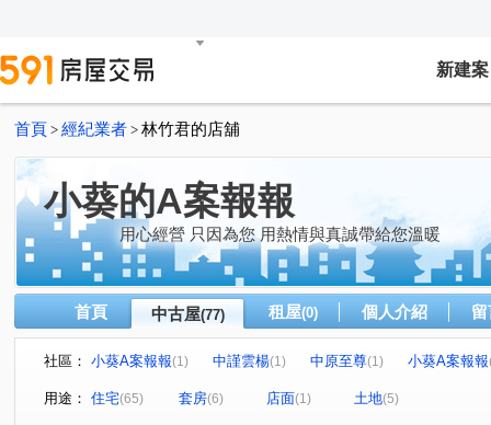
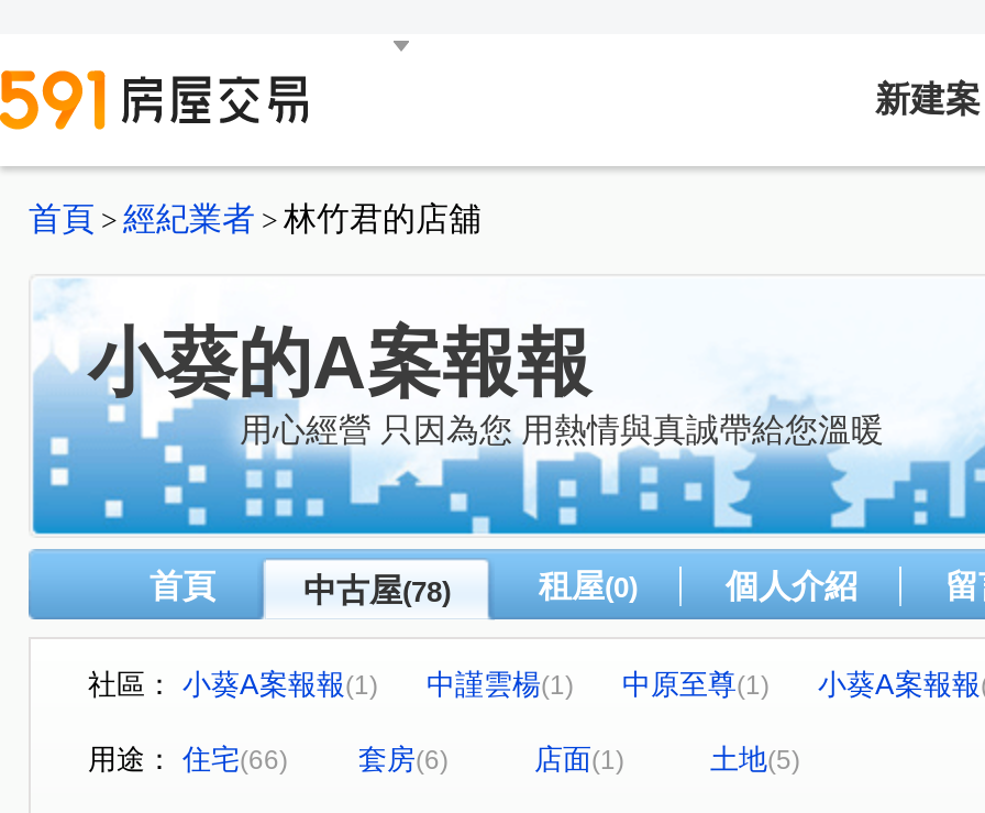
- 中古屋(77)
+ 中古屋(78)

- 用途： 住宅(65)
+ 用途： 住宅(66)
